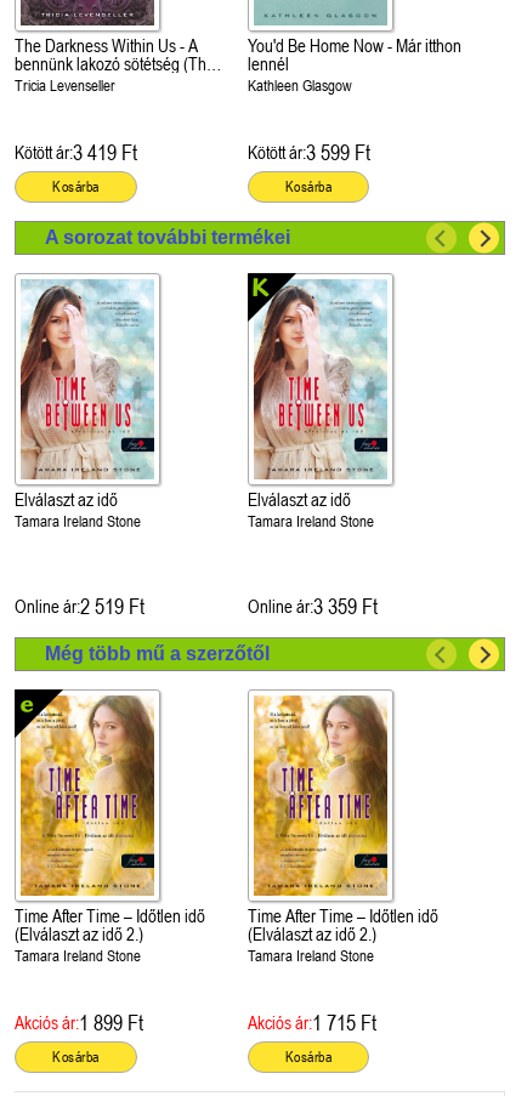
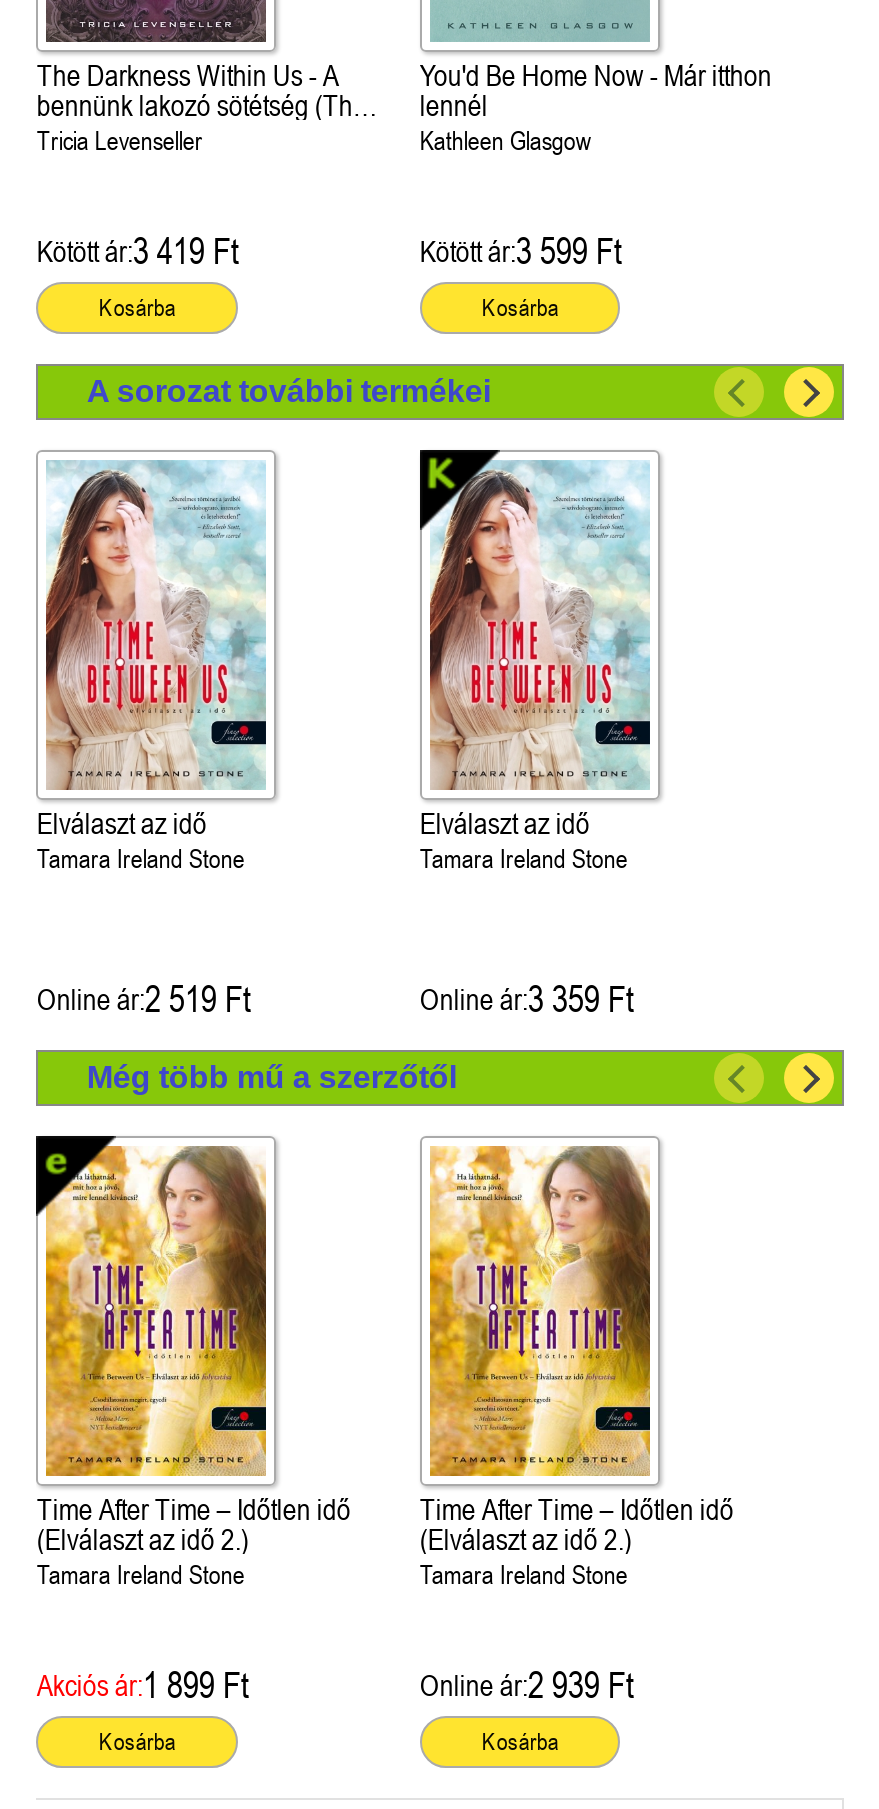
- Akciós ár:1 715 Ft
+ Online ár:2 939 Ft
